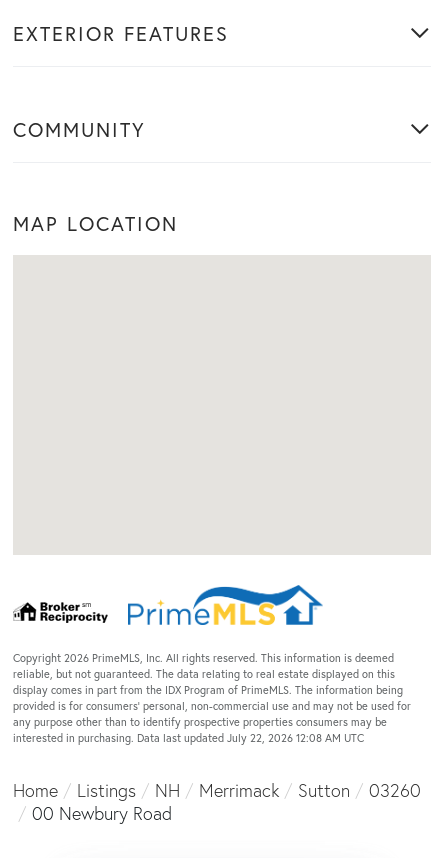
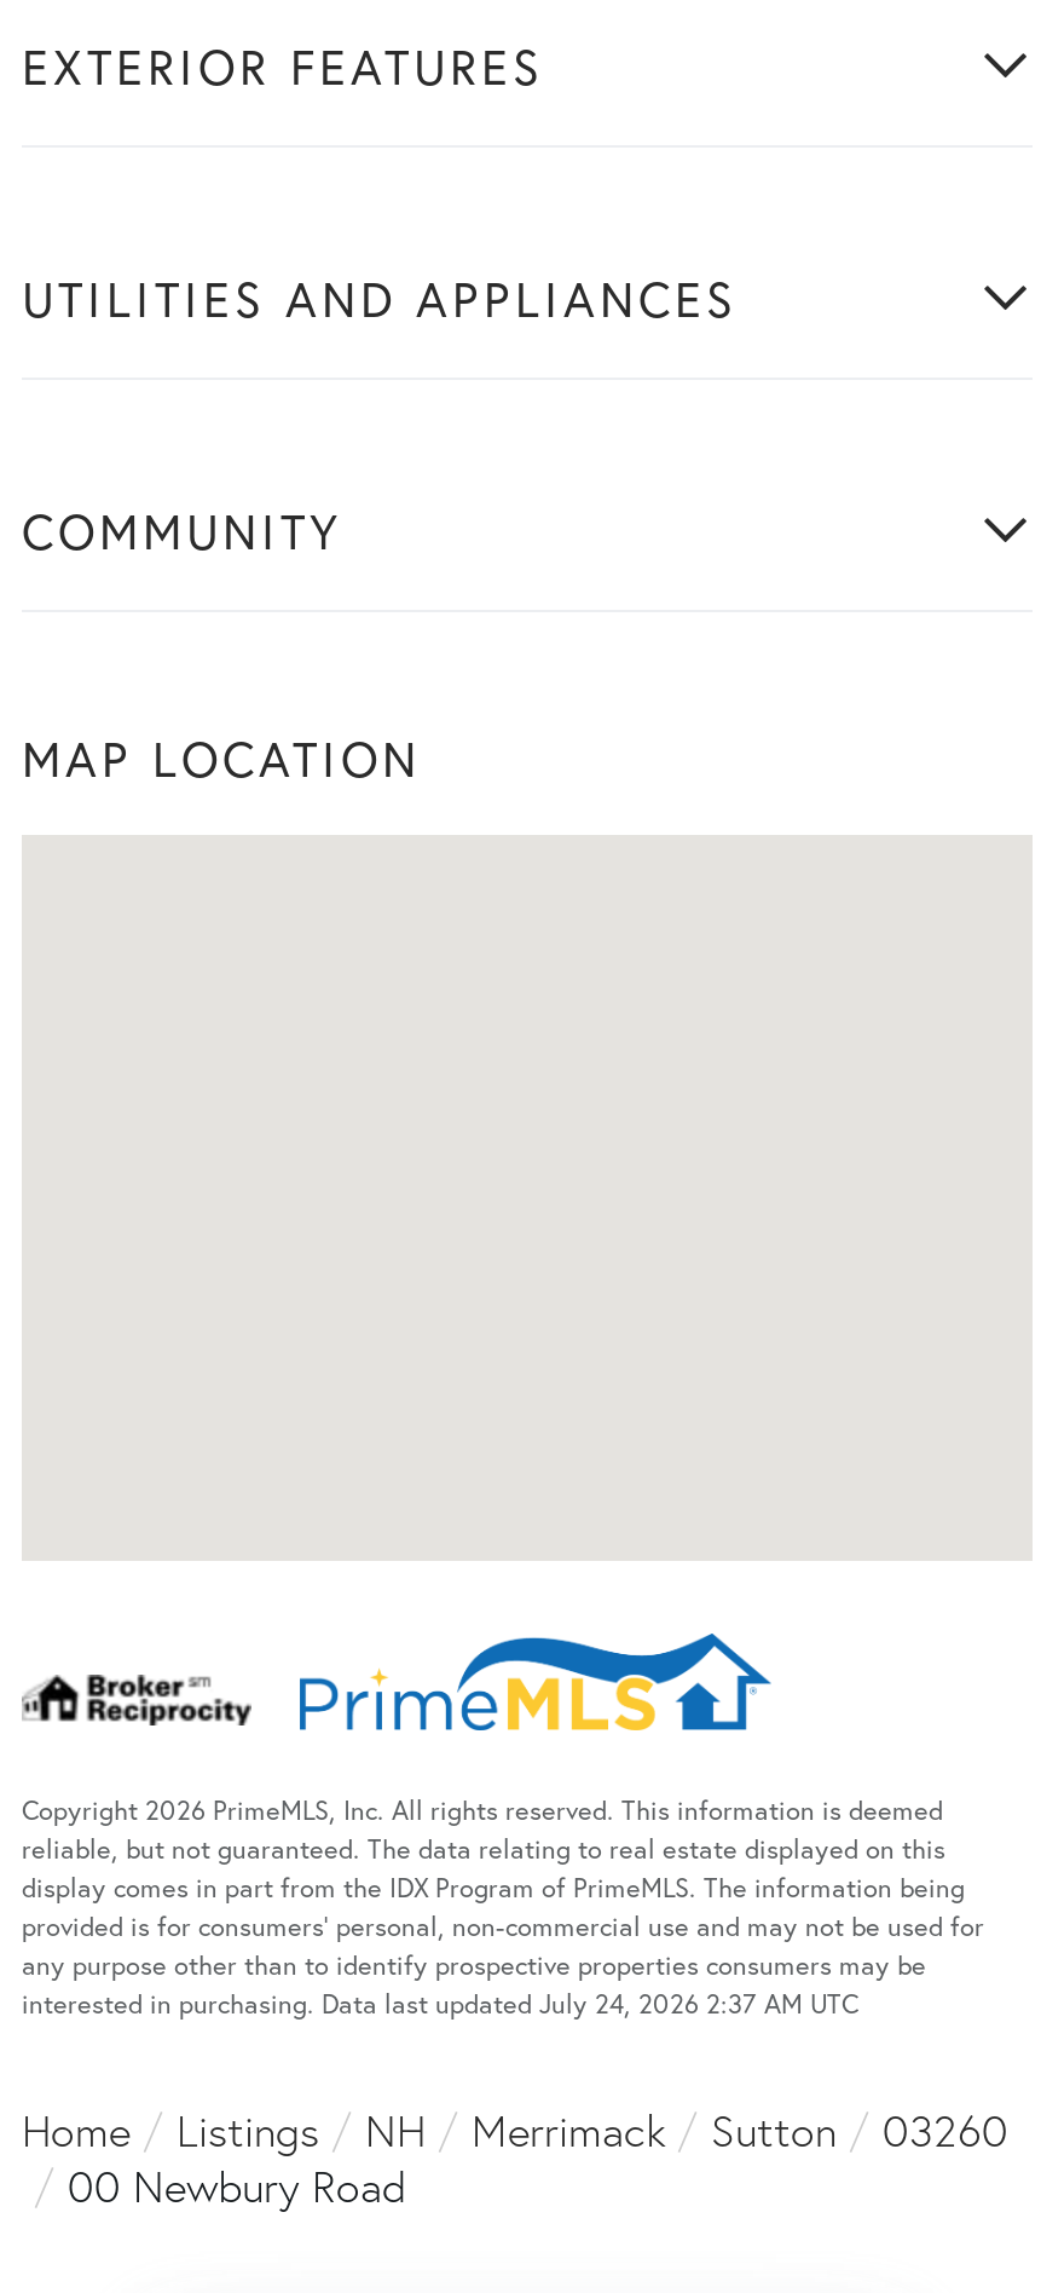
+ UTILITIES AND APPLIANCES

- interested in purchasing. Data last updated July 22, 2026 12:08 AM UTC
+ interested in purchasing. Data last updated July 24, 2026 2:37 AM UTC
